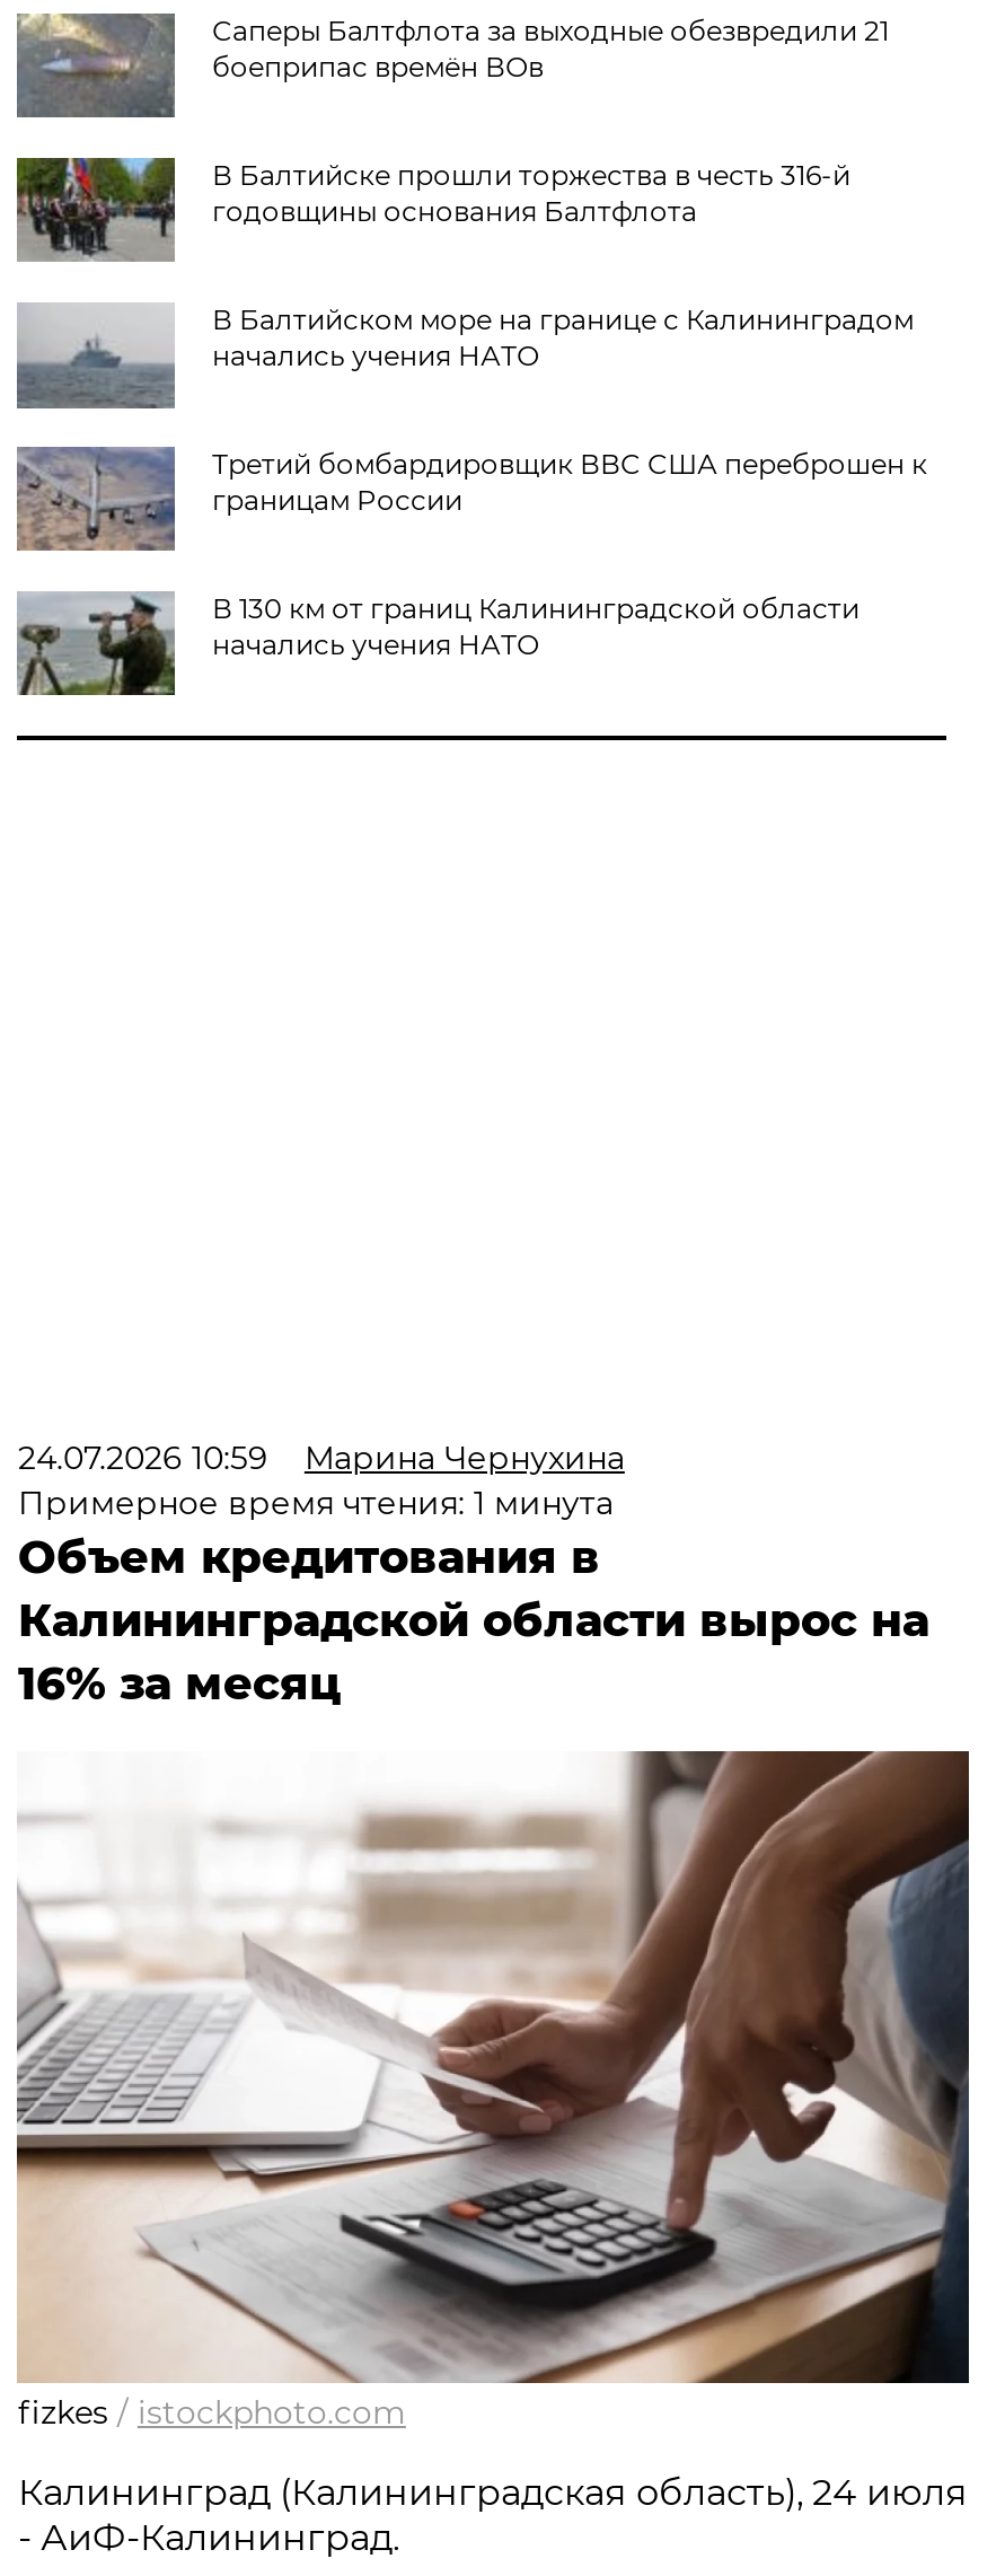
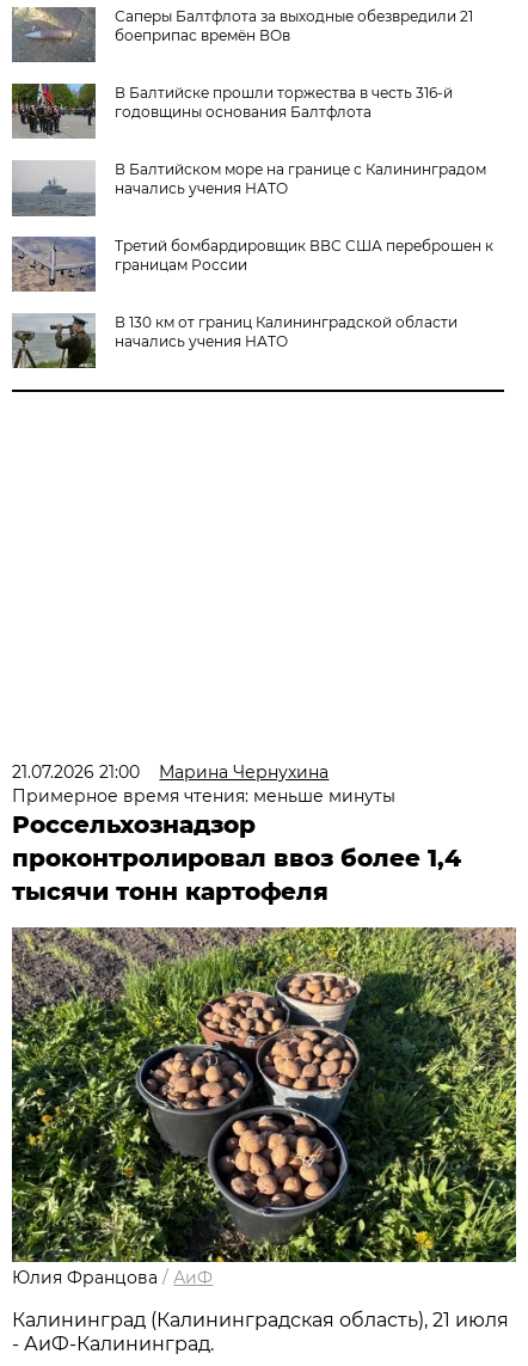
- 24.07.2026 10:59 Марина Чернухина
+ 21.07.2026 21:00 Марина Чернухина

- Примерное время чтения: 1 минута
- Объем кредитования в
- Калининградской области вырос на
- 16% за месяц
+ Примерное время чтения: меньше минуты
+ Россельхознадзор
+ проконтролировал ввоз более 1,4
+ тысячи тонн картофеля

- [image]
- fizkes / istockphoto.com
+ [image]
+ Юлия Францова / АиФ

- Калининград (Калининградская область), 24 июля
+ Калининград (Калининградская область), 21 июля
